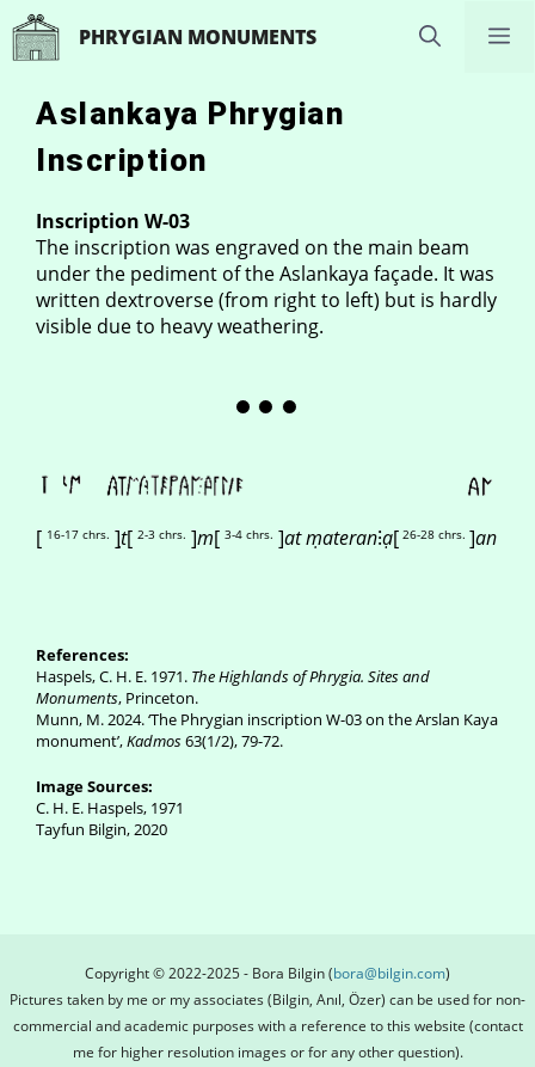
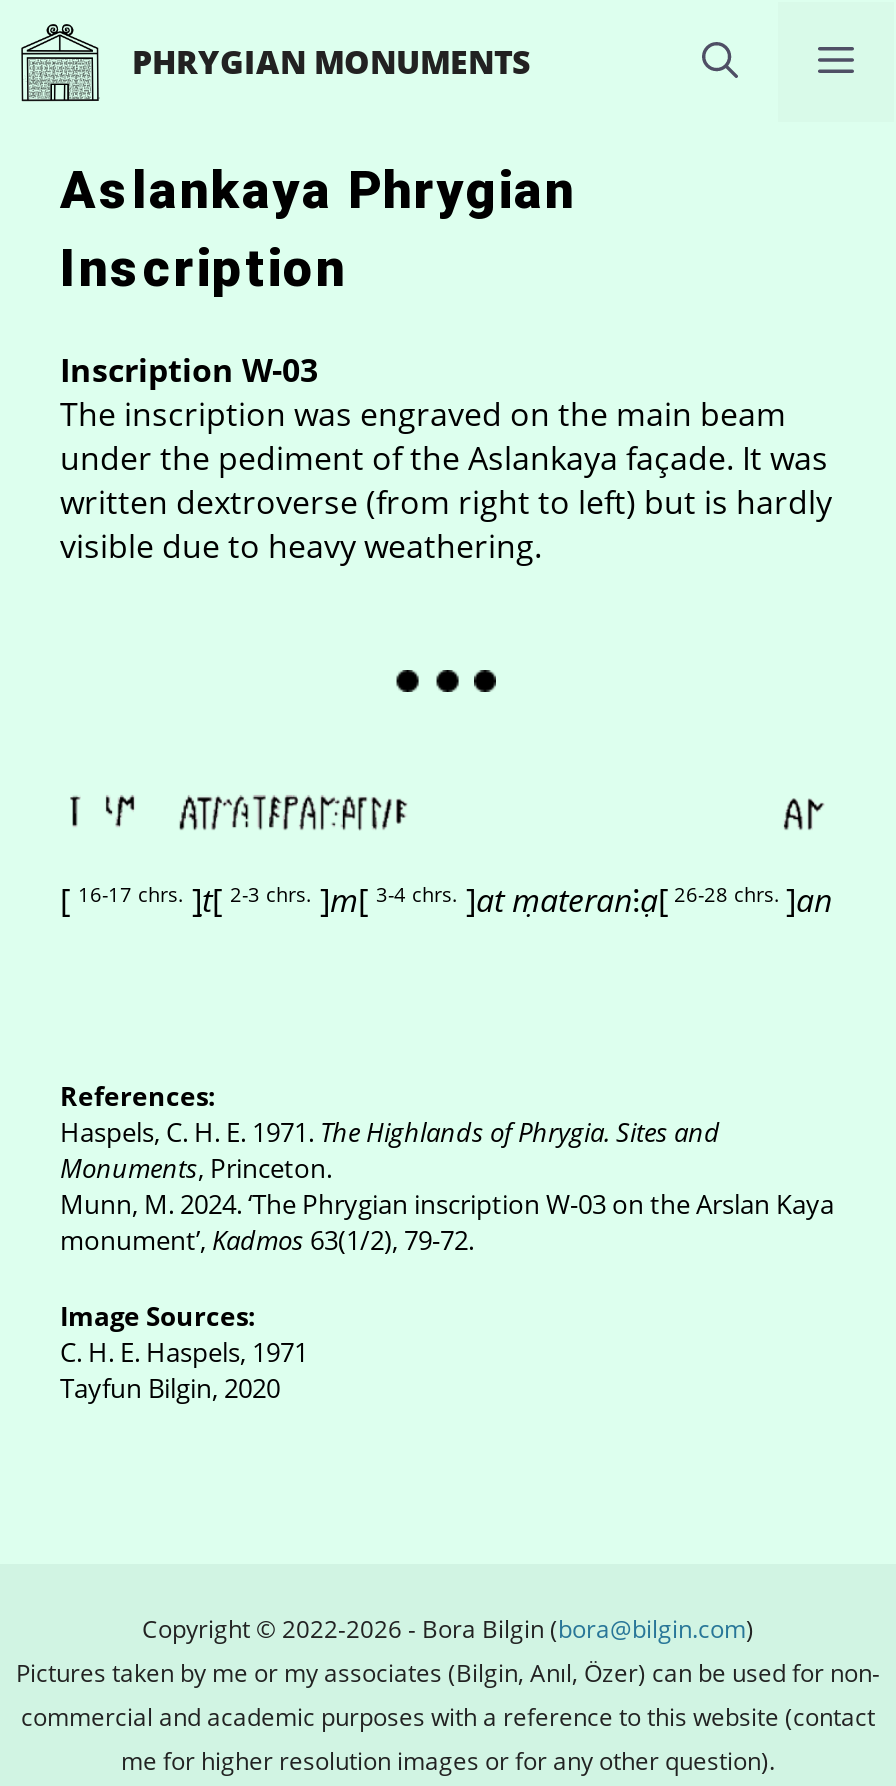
- Copyright © 2022-2025 - Bora Bilgin (bora@bilgin.com)
+ Copyright © 2022-2026 - Bora Bilgin (bora@bilgin.com)
